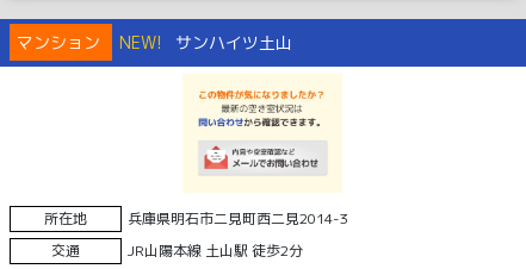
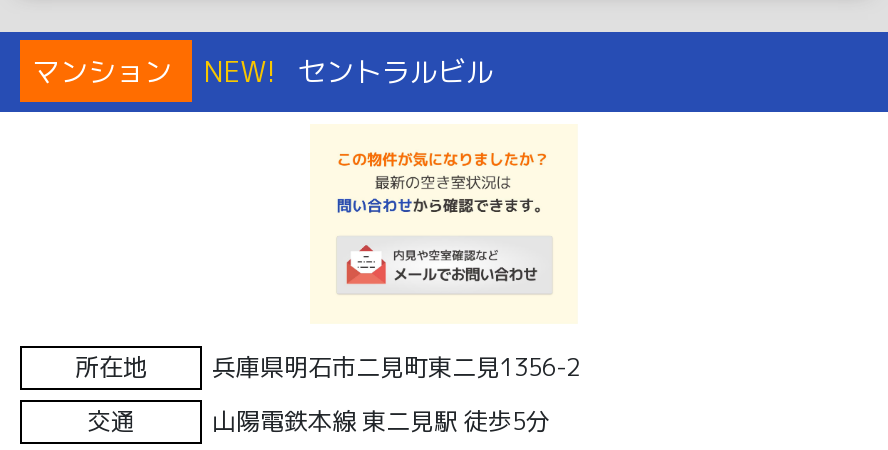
- NEW! サンハイツ土山
+ NEW! セントラルビル

- 兵庫県明石市二見町西二見2014-3
+ 兵庫県明石市二見町東二見1356-2

- JR山陽本線 土山駅 徒歩2分
+ 山陽電鉄本線 東二見駅 徒歩5分
